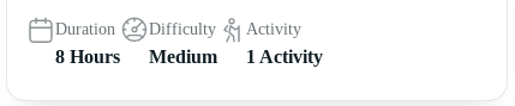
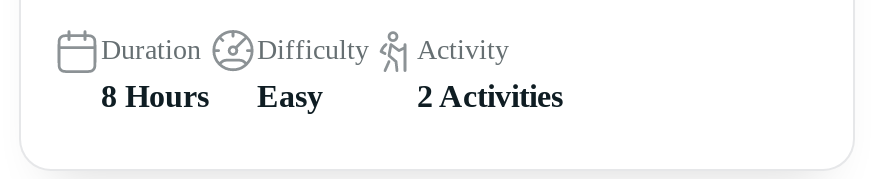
- Medium
+ Easy

- 1 Activity
+ 2 Activities
